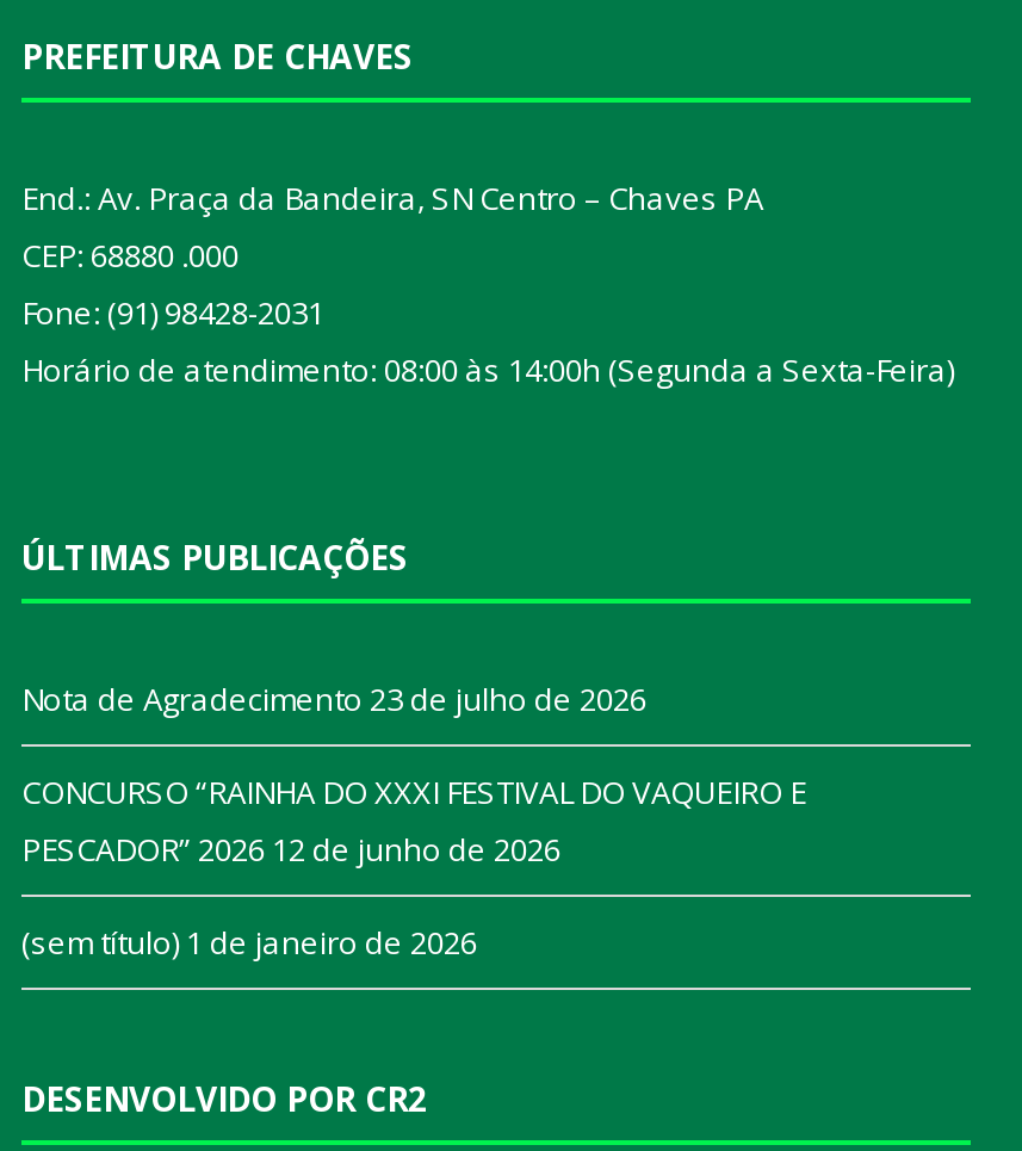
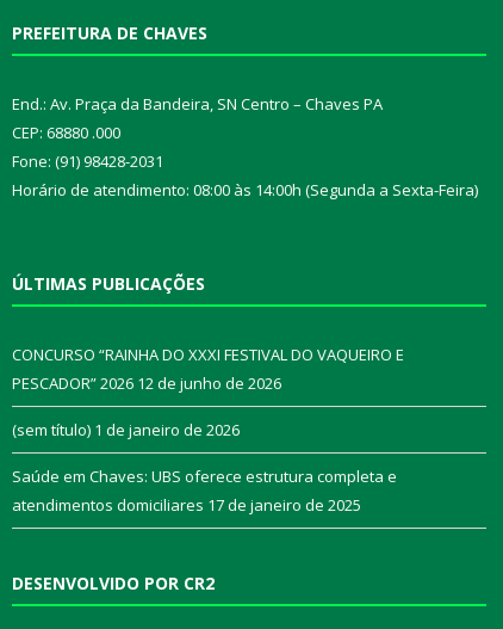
- Nota de Agradecimento 23 de julho de 2026

moved up: CONCURSO “RAINHA DO XXXI FESTIVAL DO VAQUEIRO E | PESCADOR” 2026 12 de junho de 2026 | (sem título) 1 de janeiro de 2026

+ Saúde em Chaves: UBS oferece estrutura completa e
+ atendimentos domiciliares 17 de janeiro de 2025
